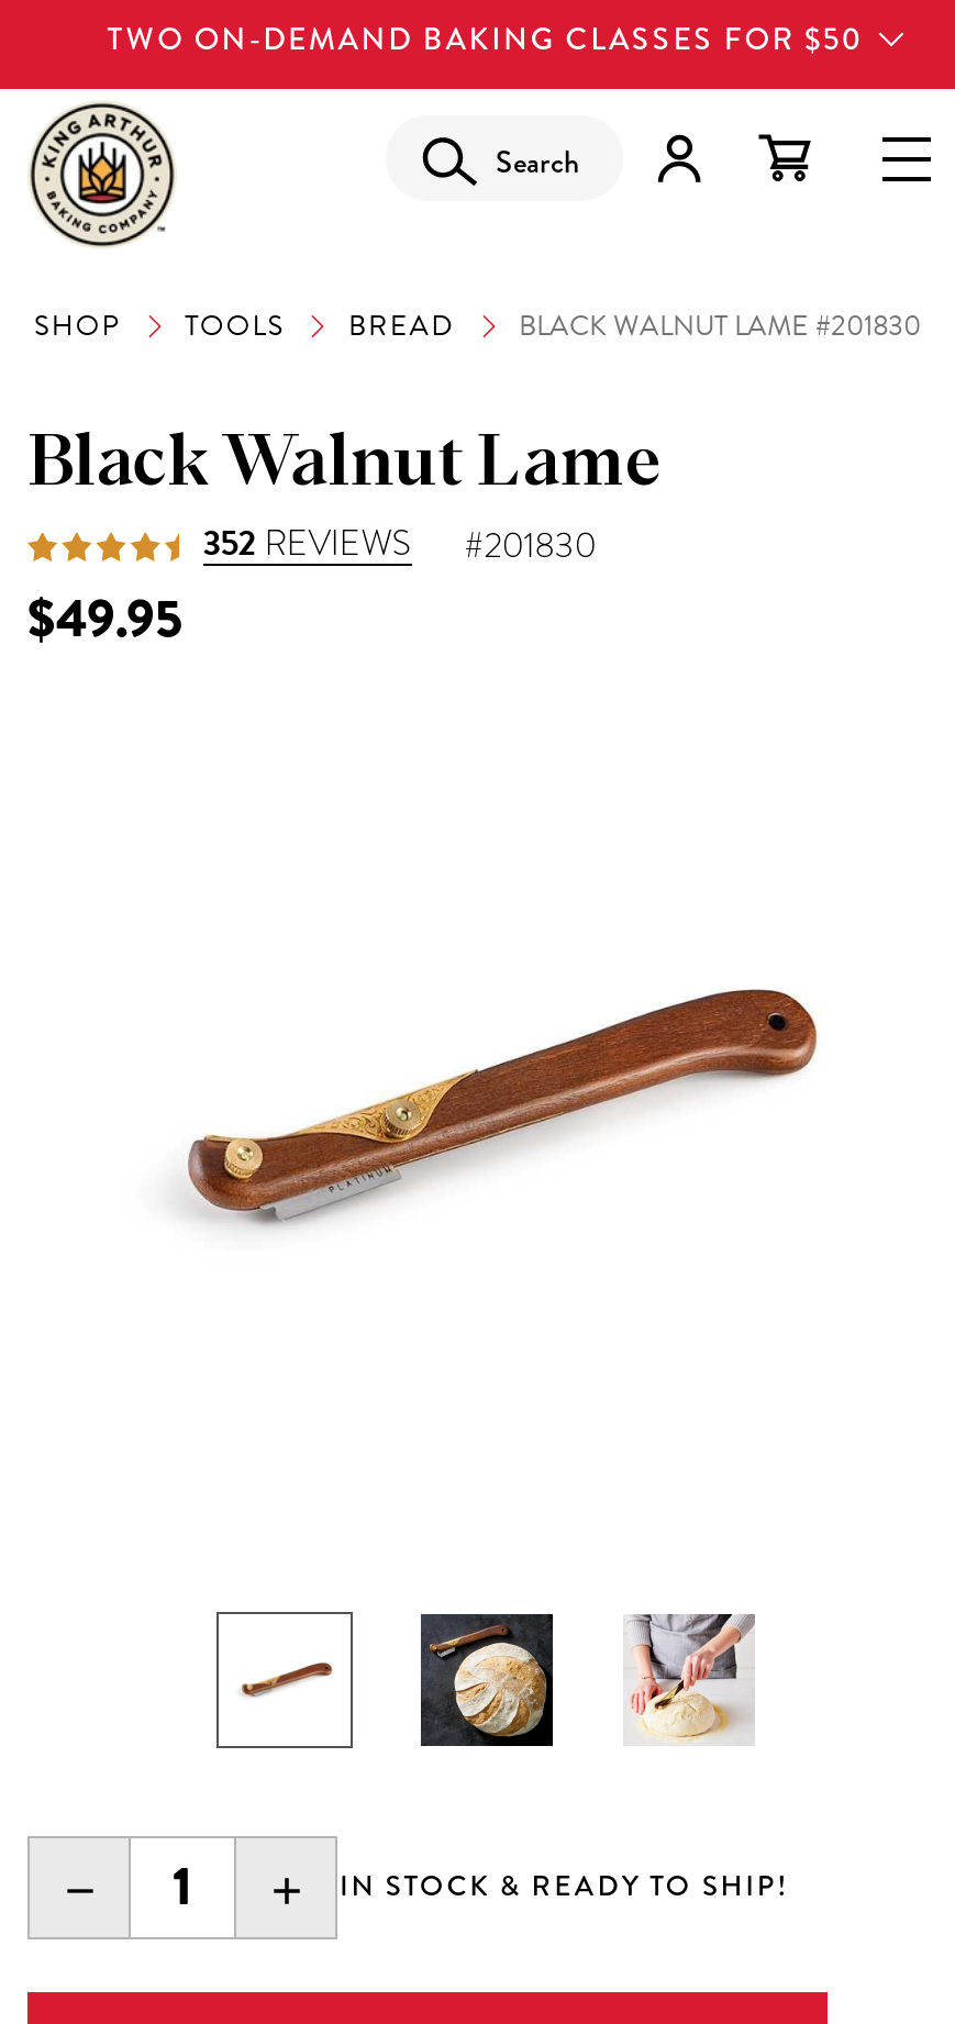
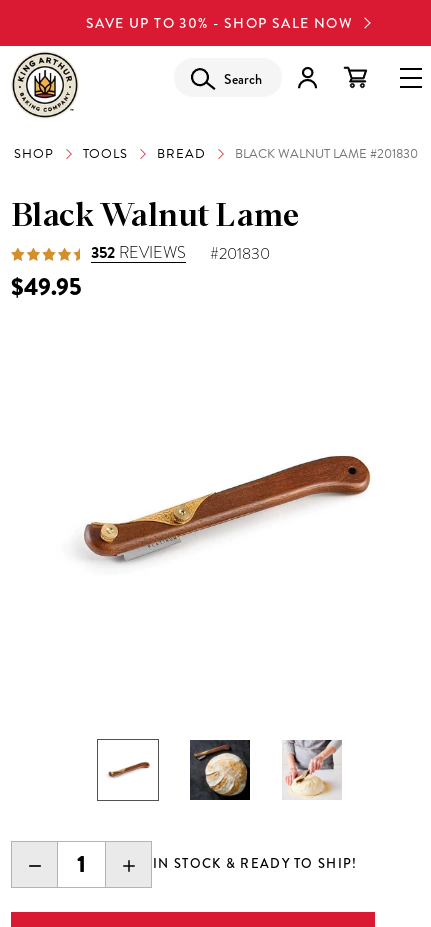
- TWO ON-DEMAND BAKING CLASSES FOR $50
+ SAVE UP TO 30% - SHOP SALE NOW
